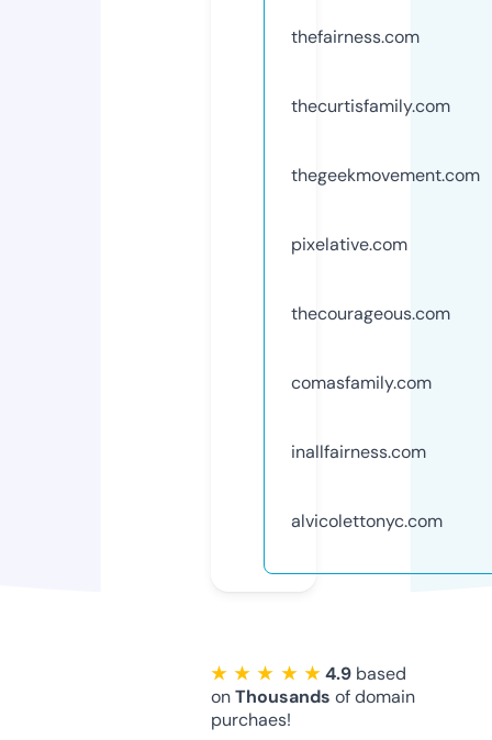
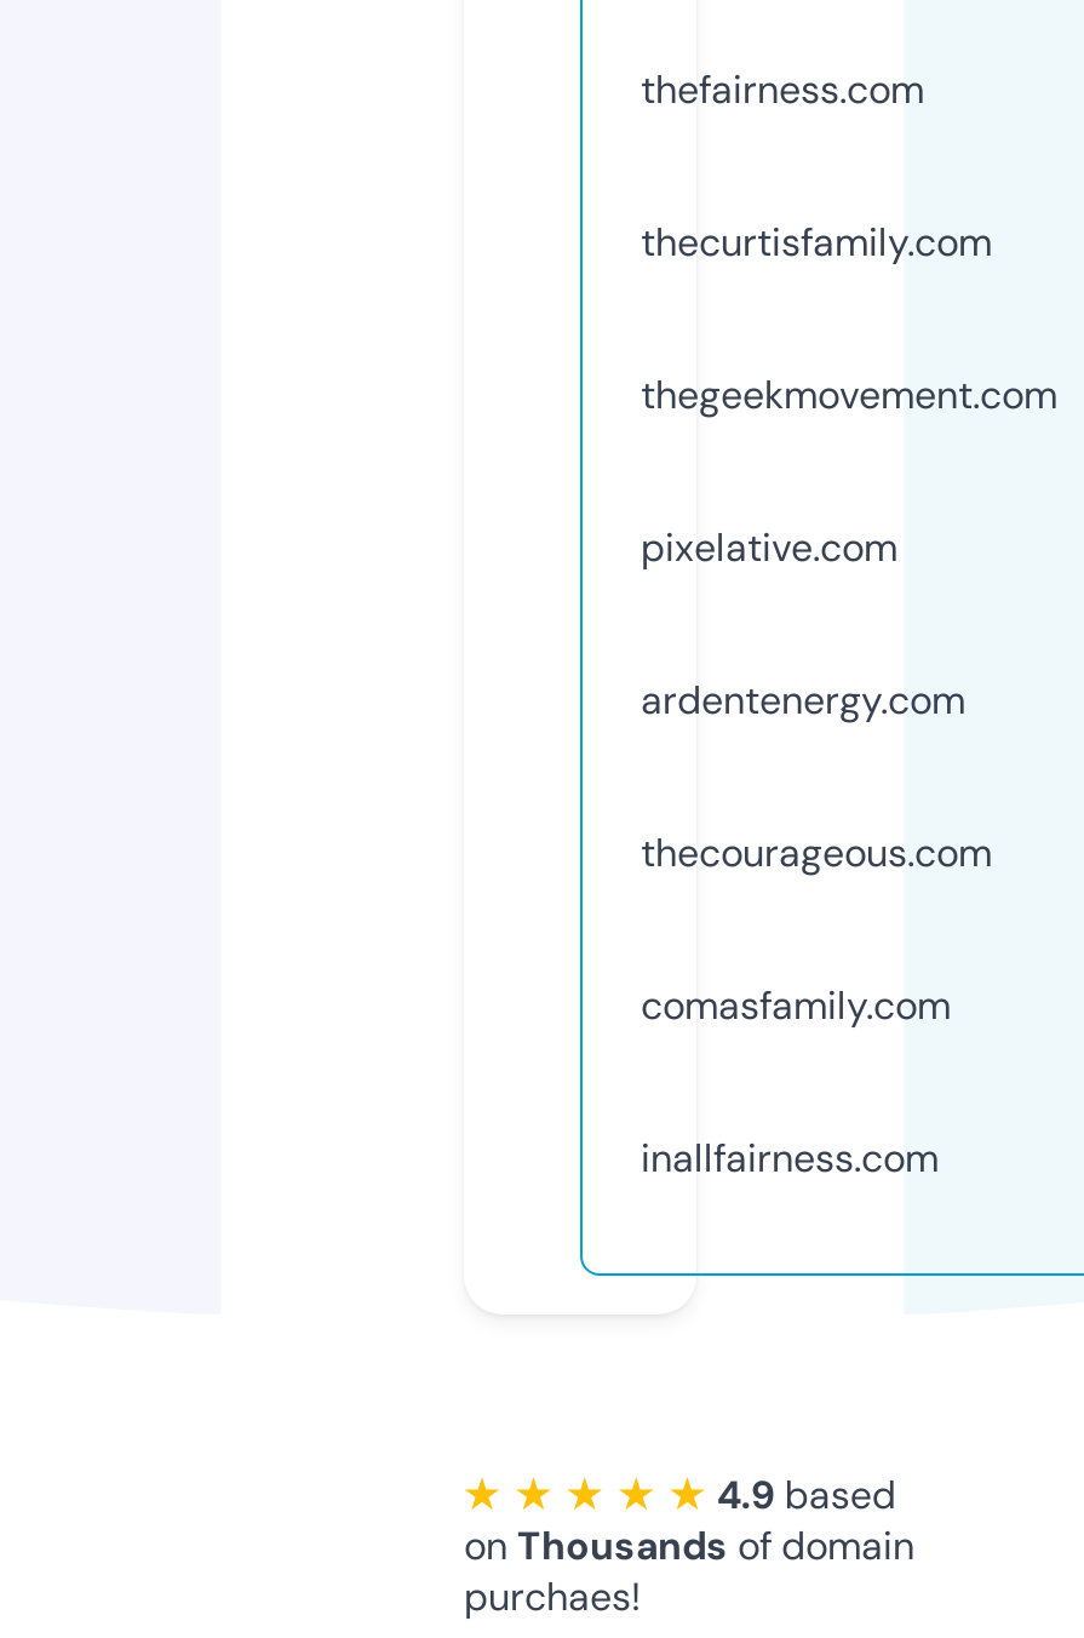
+ ardentenergy.com

moved down: thecourageous.com | comasfamily.com | inallfairness.com

- alvicolettonyc.com
